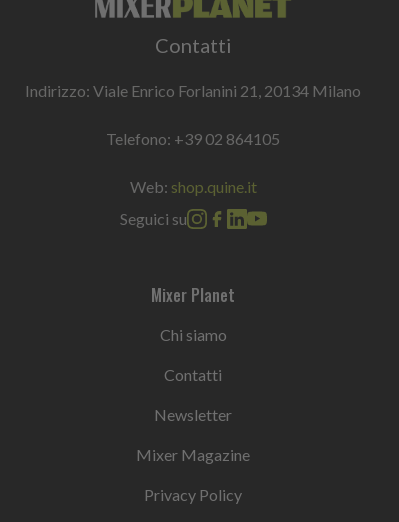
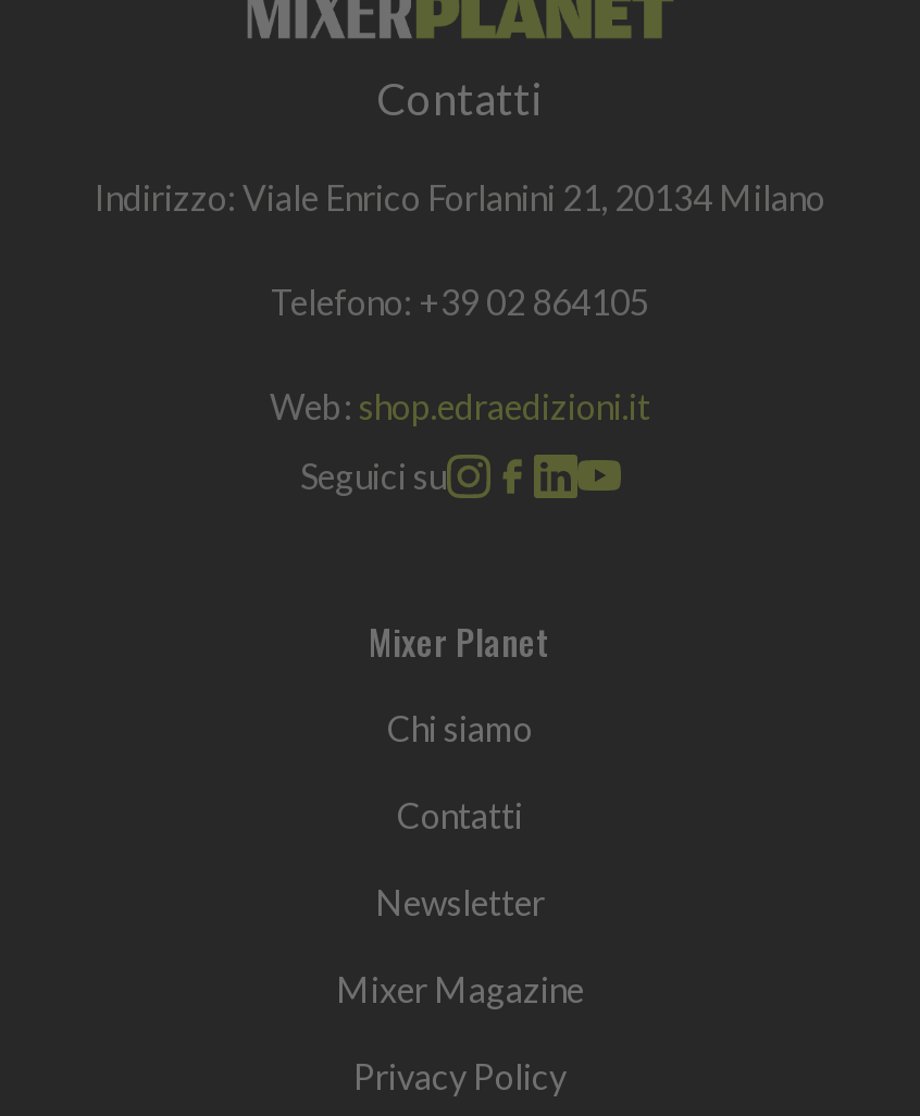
- Web: shop.quine.it
+ Web: shop.edraedizioni.it
